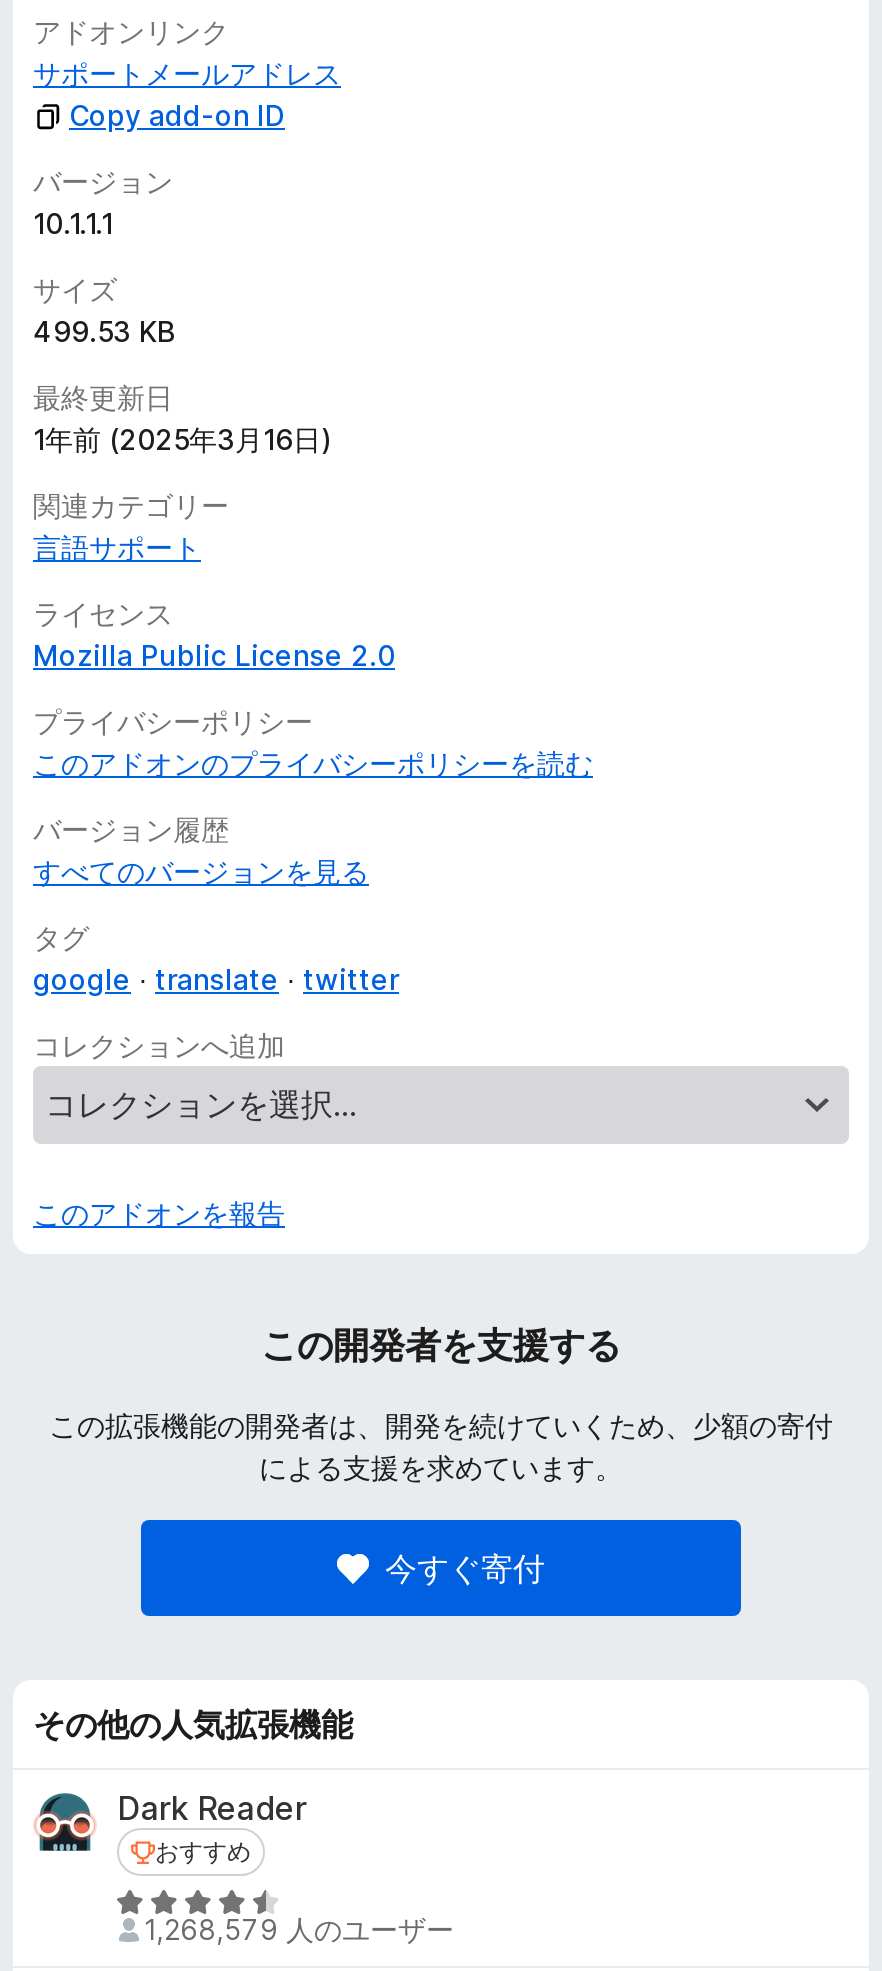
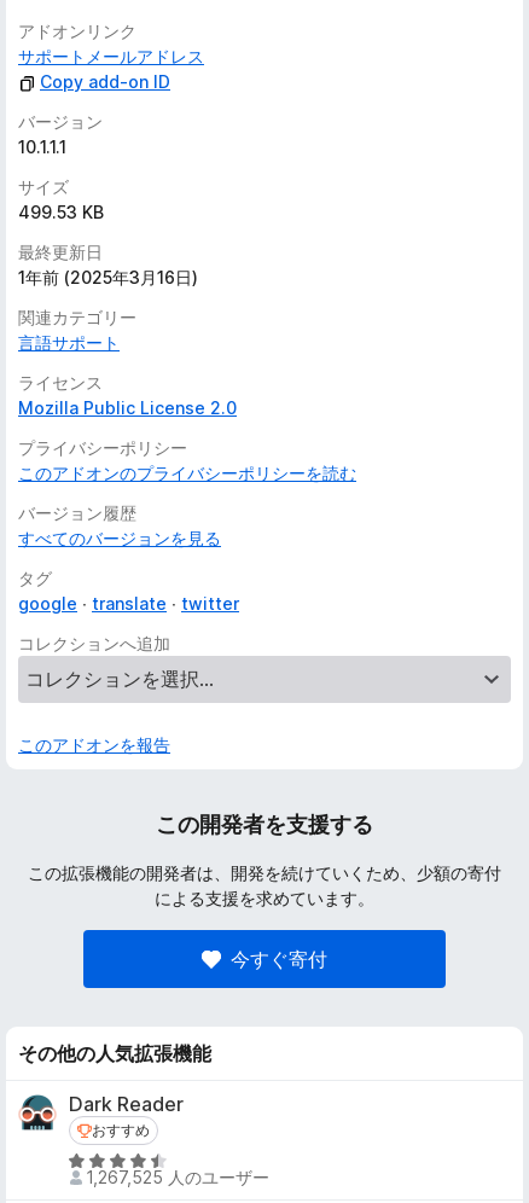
- 1,268,579 人のユーザー
+ 1,267,525 人のユーザー
